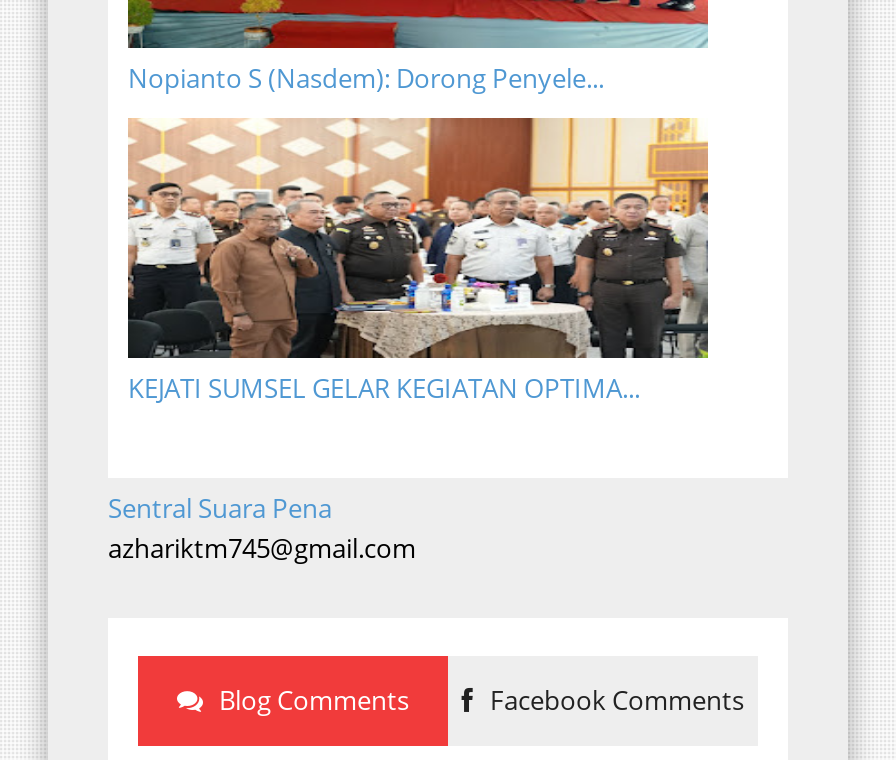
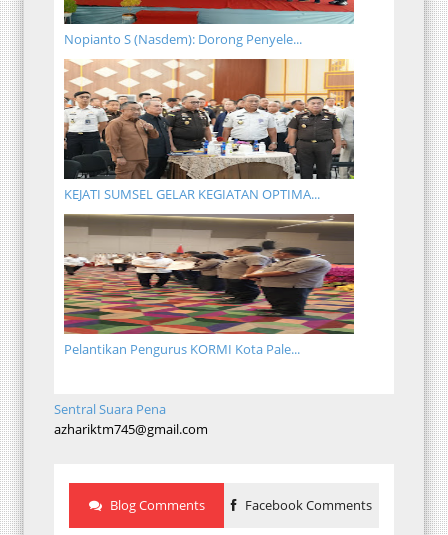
+ [image]
+ Pelantikan Pengurus KORMI Kota Pale...
